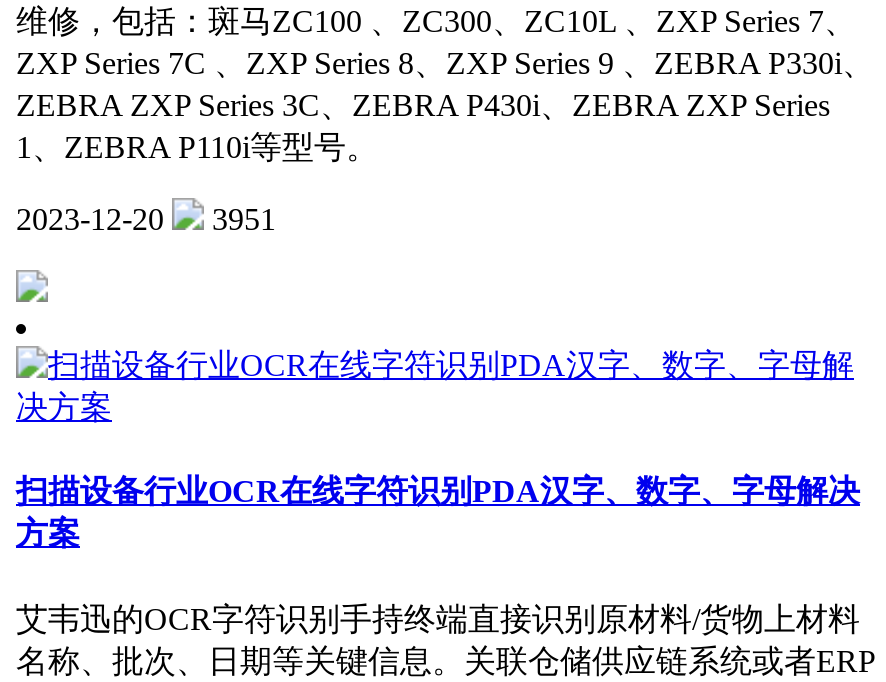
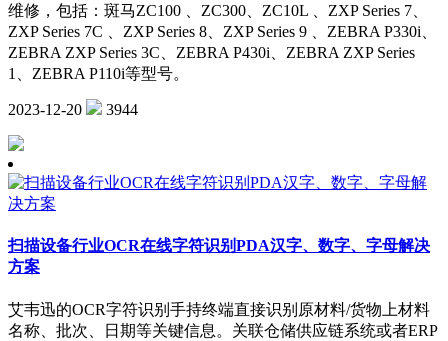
- 2023-12-20 3951
+ 2023-12-20 3944
